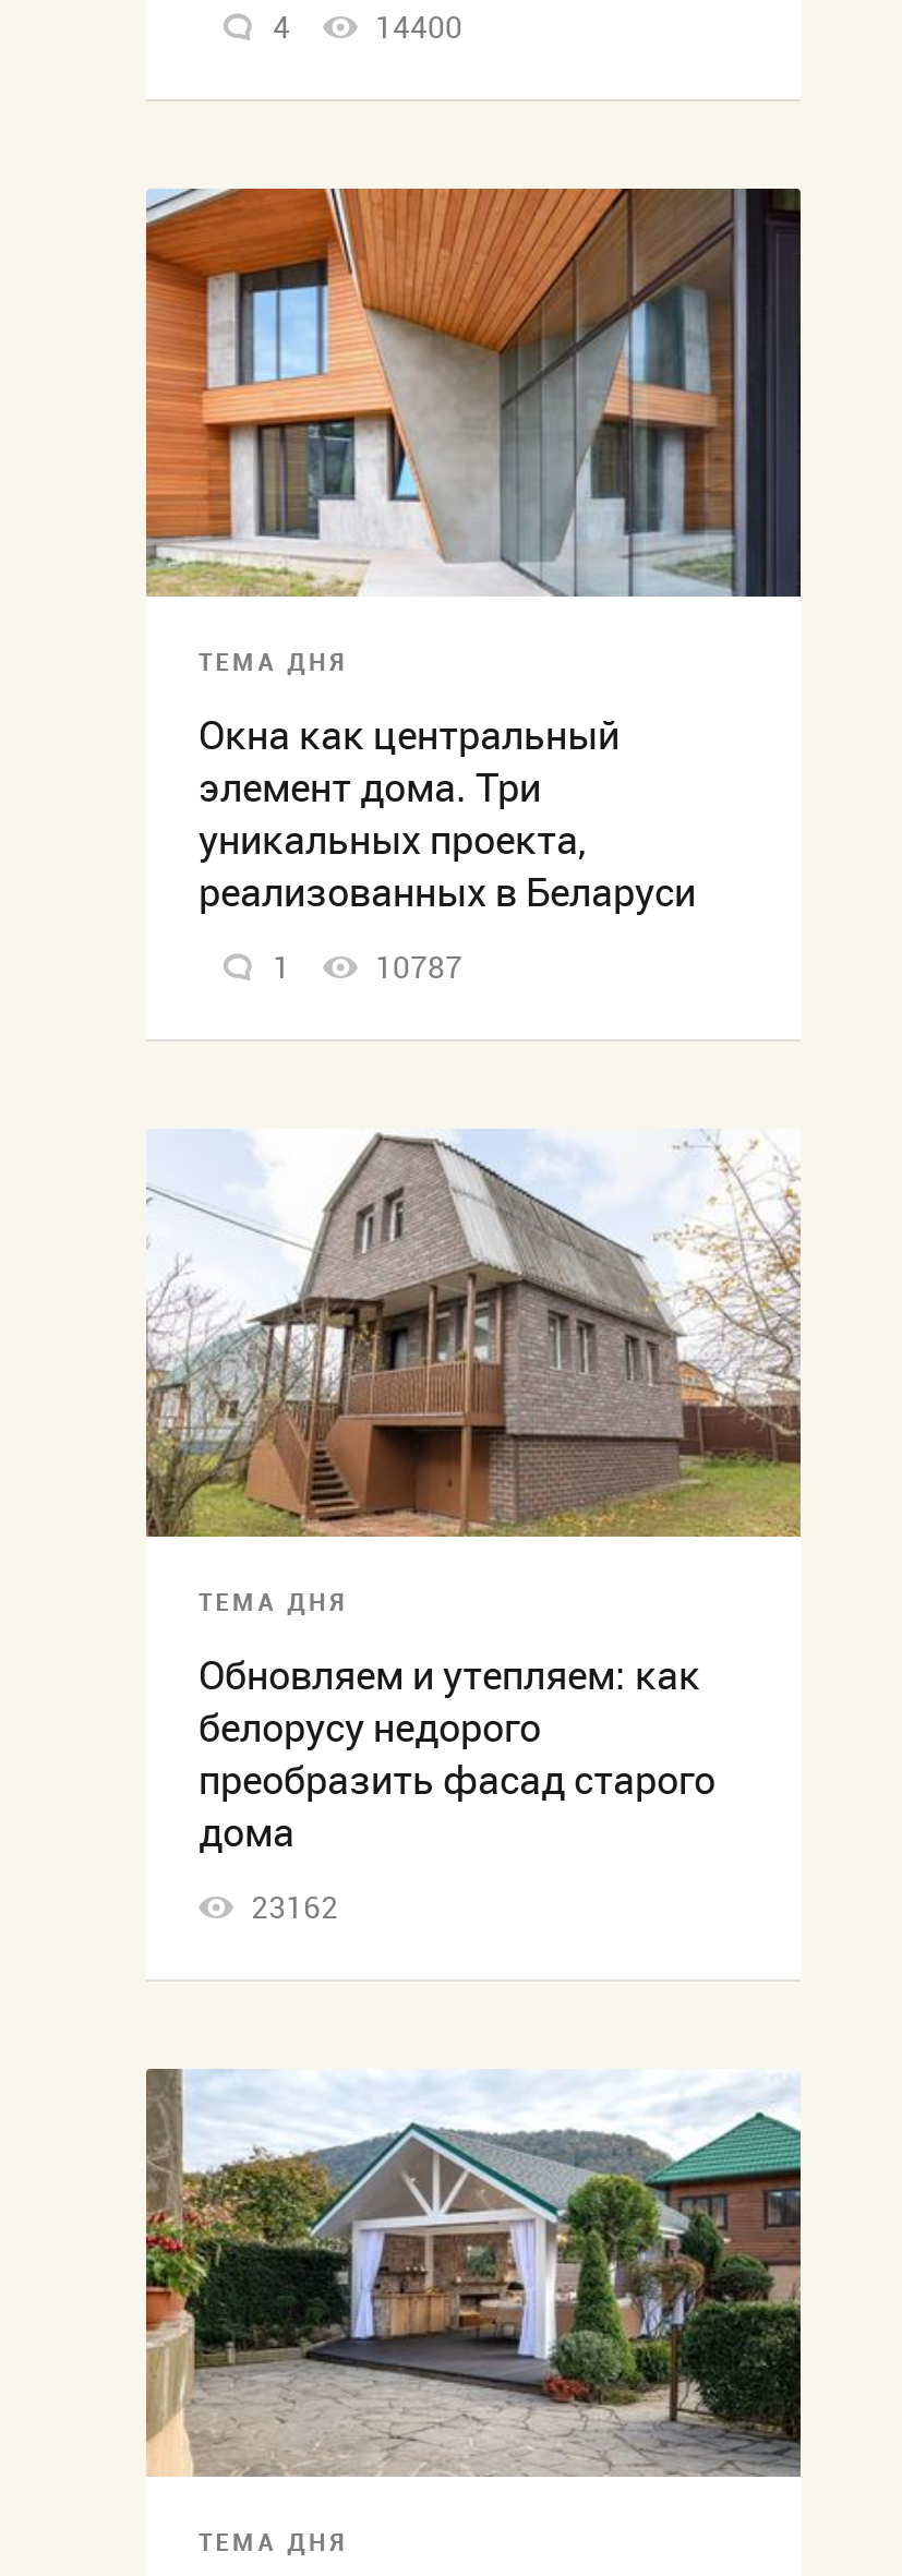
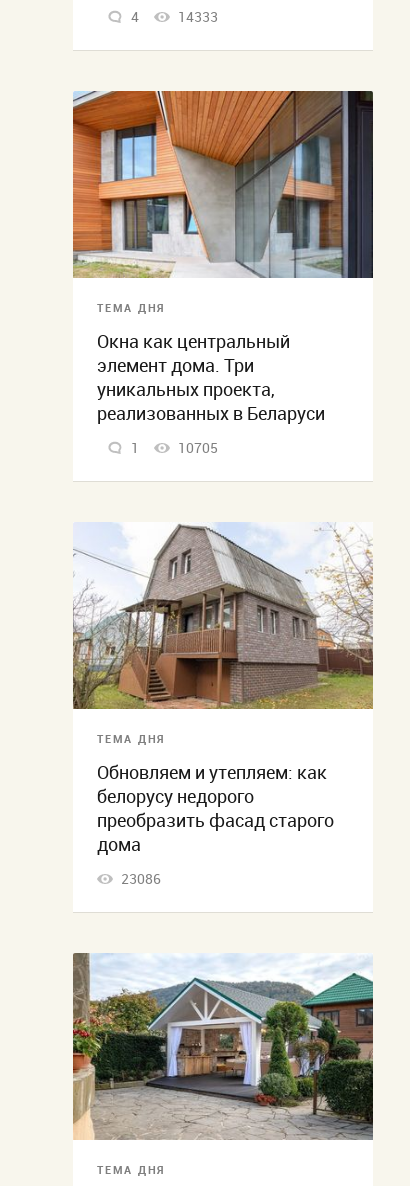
- 14400
+ 14333

- 10787
+ 10705

- 23162
+ 23086
